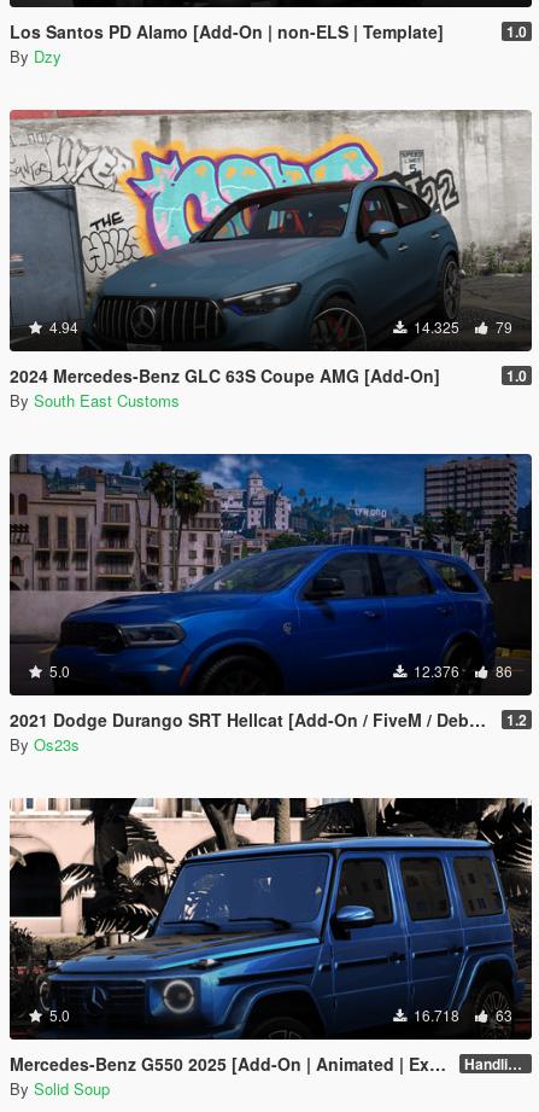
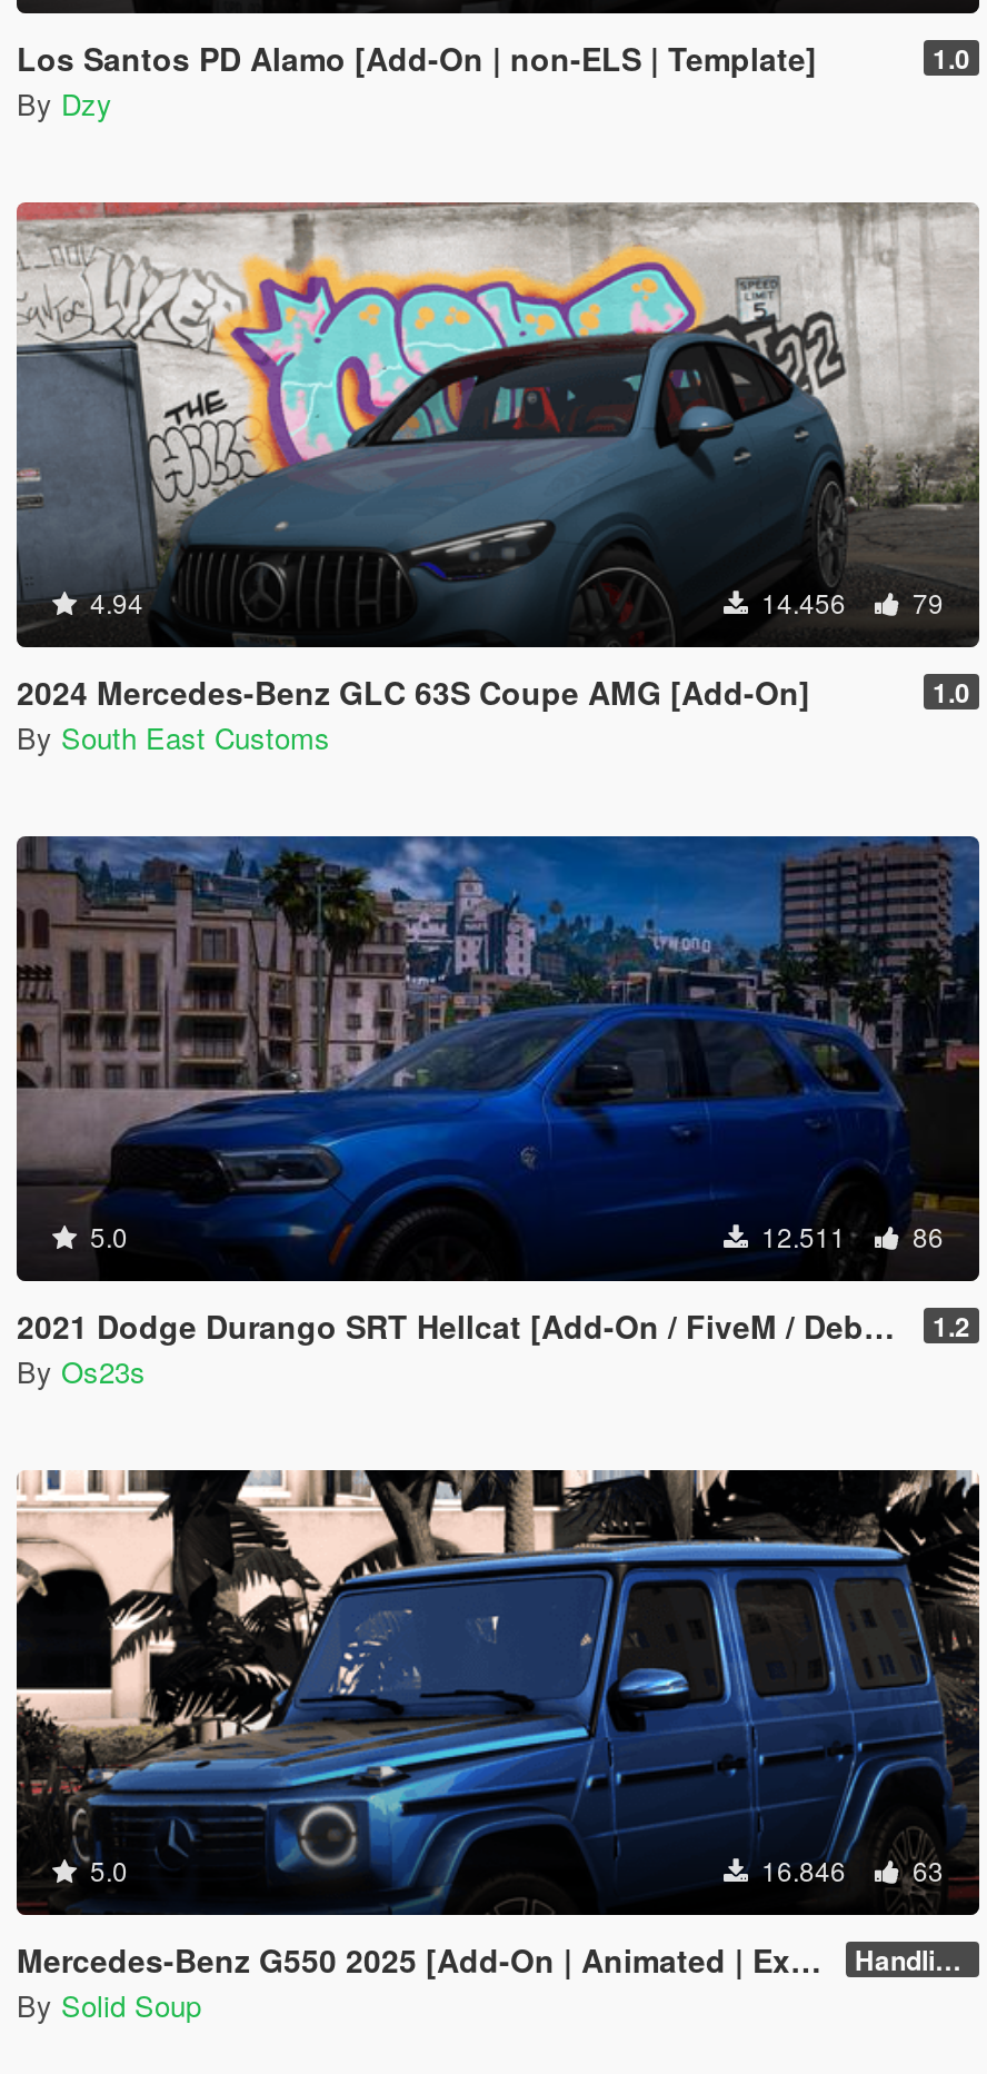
- 14.325 79
+ 14.456 79

- 12.376 86
+ 12.511 86

- 16.718 63
+ 16.846 63
